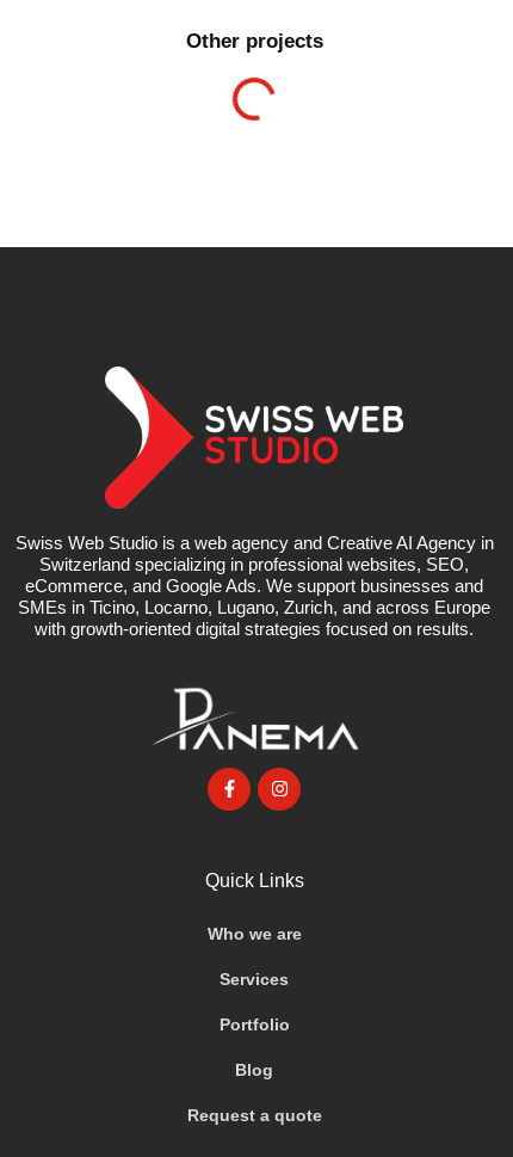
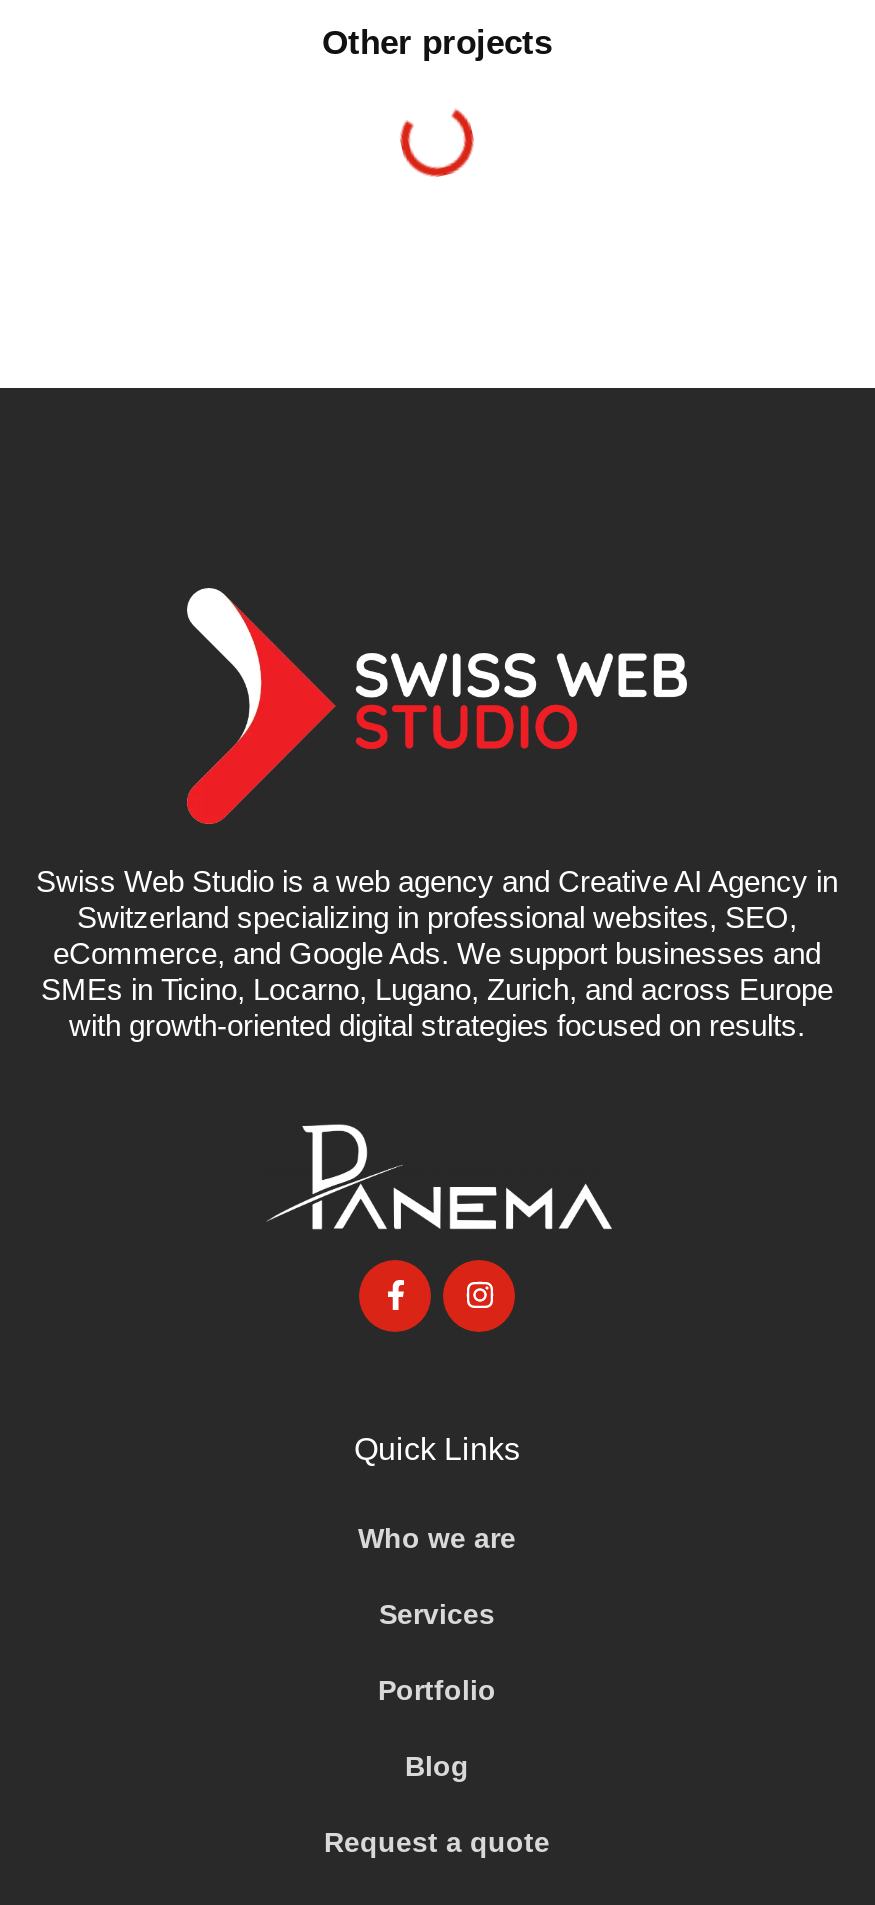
- [image]
+ [image]
